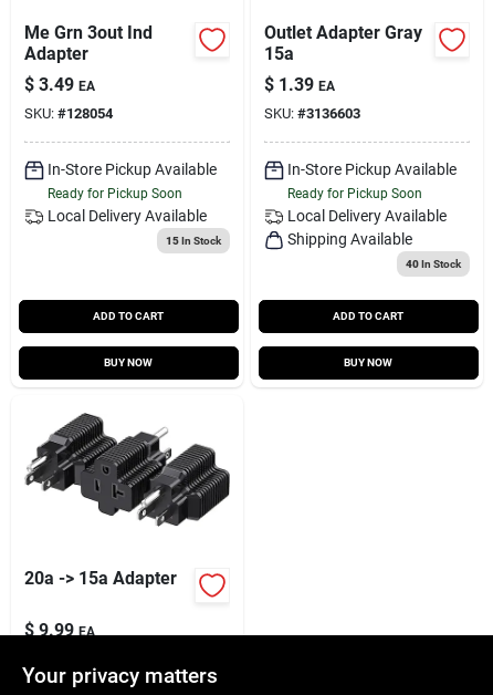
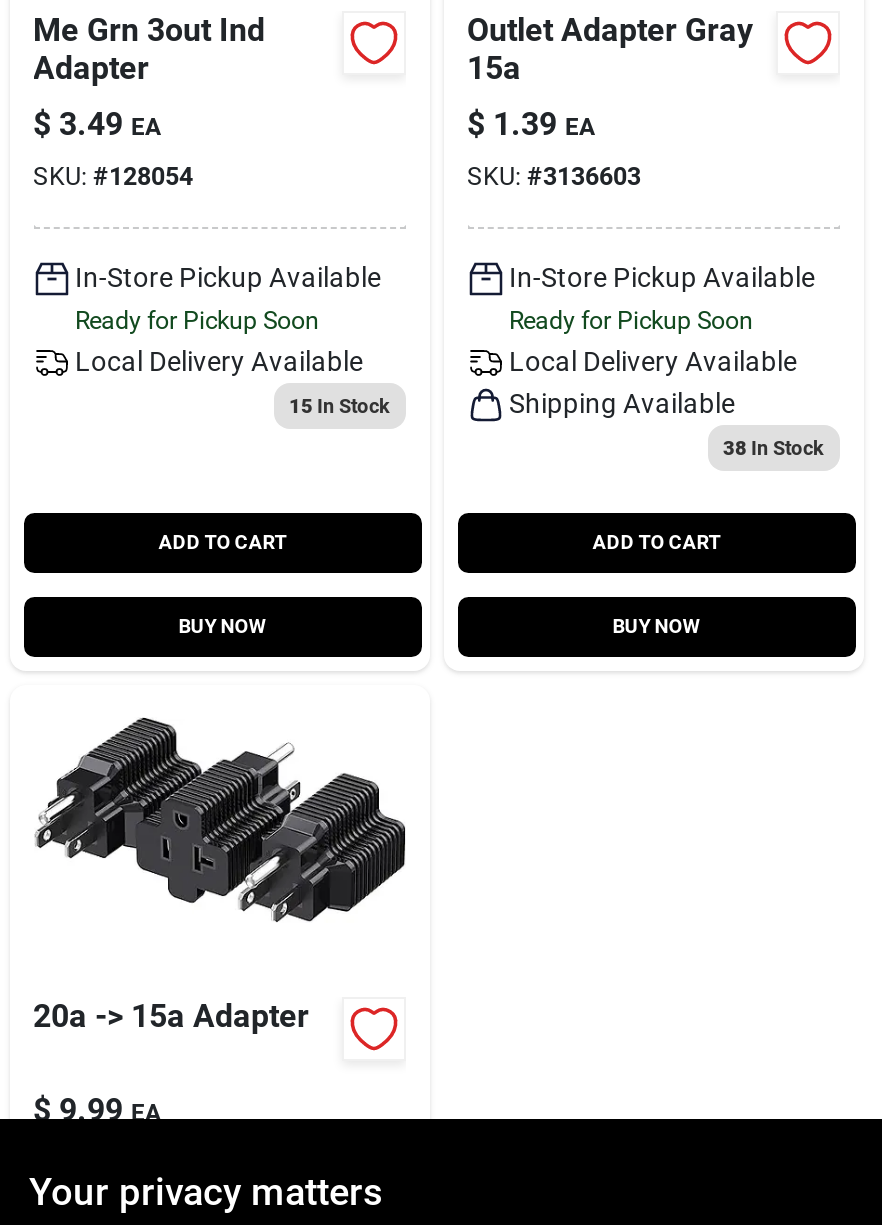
- 40 In Stock
+ 38 In Stock
